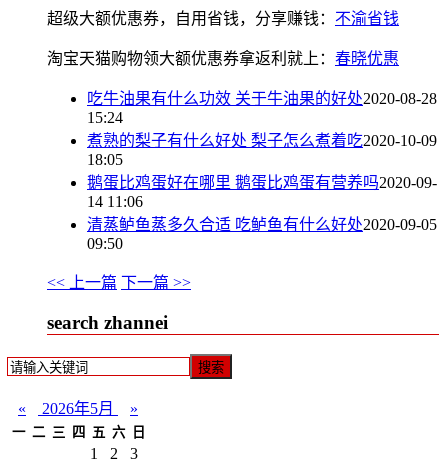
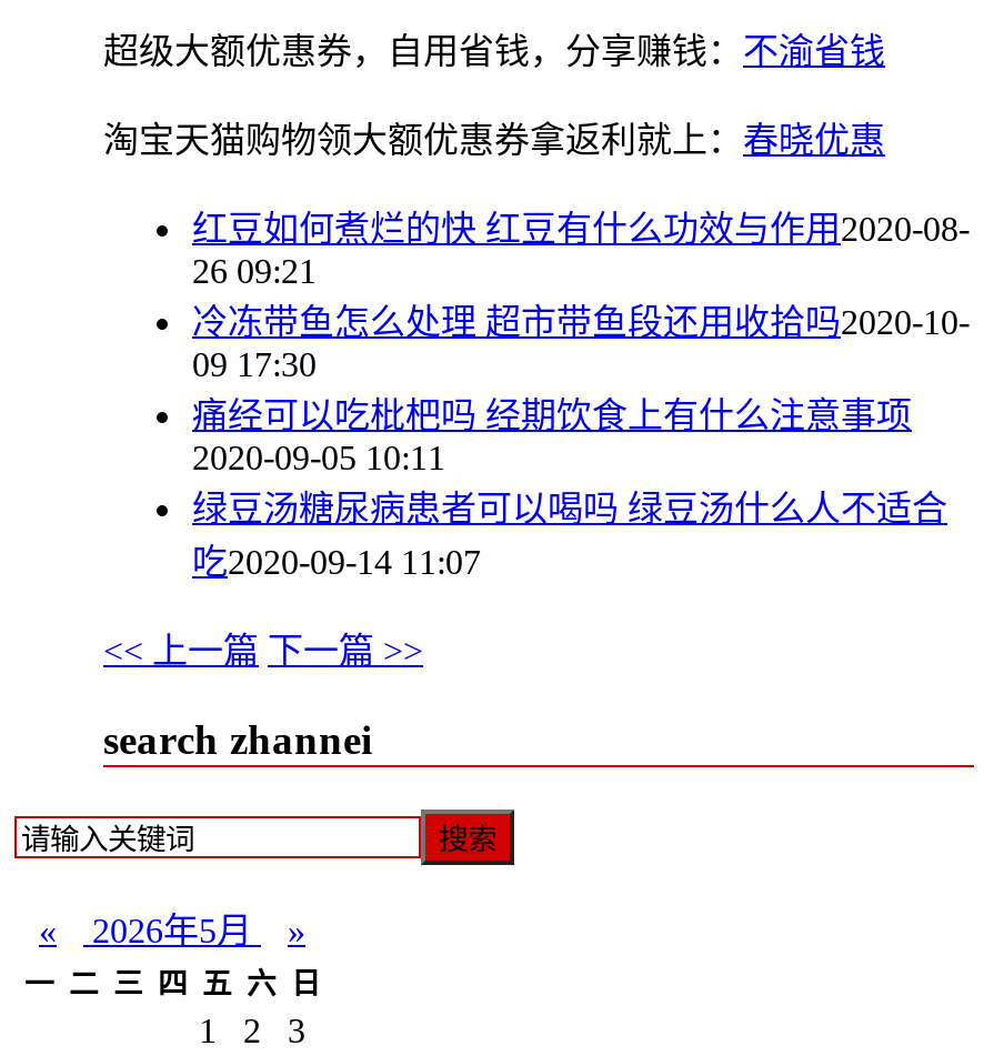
- 吃牛油果有什么功效 关于牛油果的好处2020-08-28
- 15:24
- 煮熟的梨子有什么好处 梨子怎么煮着吃2020-10-09
- 18:05
- 鹅蛋比鸡蛋好在哪里 鹅蛋比鸡蛋有营养吗2020-09-
- 14 11:06
- 清蒸鲈鱼蒸多久合适 吃鲈鱼有什么好处2020-09-05
- 09:50
+ 红豆如何煮烂的快 红豆有什么功效与作用2020-08-
+ 26 09:21
+ 冷冻带鱼怎么处理 超市带鱼段还用收拾吗2020-10-
+ 09 17:30
+ 痛经可以吃枇杷吗 经期饮食上有什么注意事项
+ 2020-09-05 10:11
+ 绿豆汤糖尿病患者可以喝吗 绿豆汤什么人不适合
+ 吃2020-09-14 11:07
